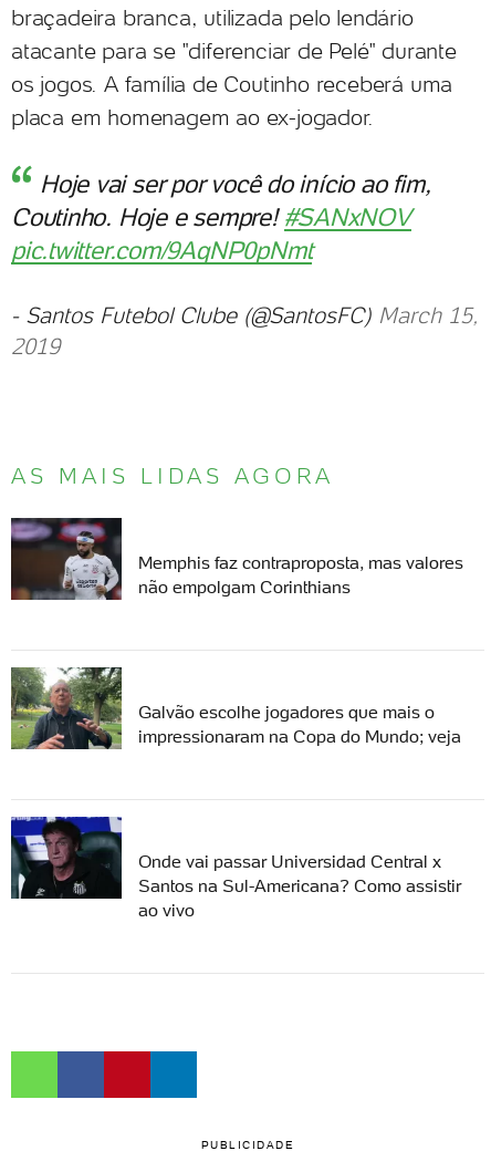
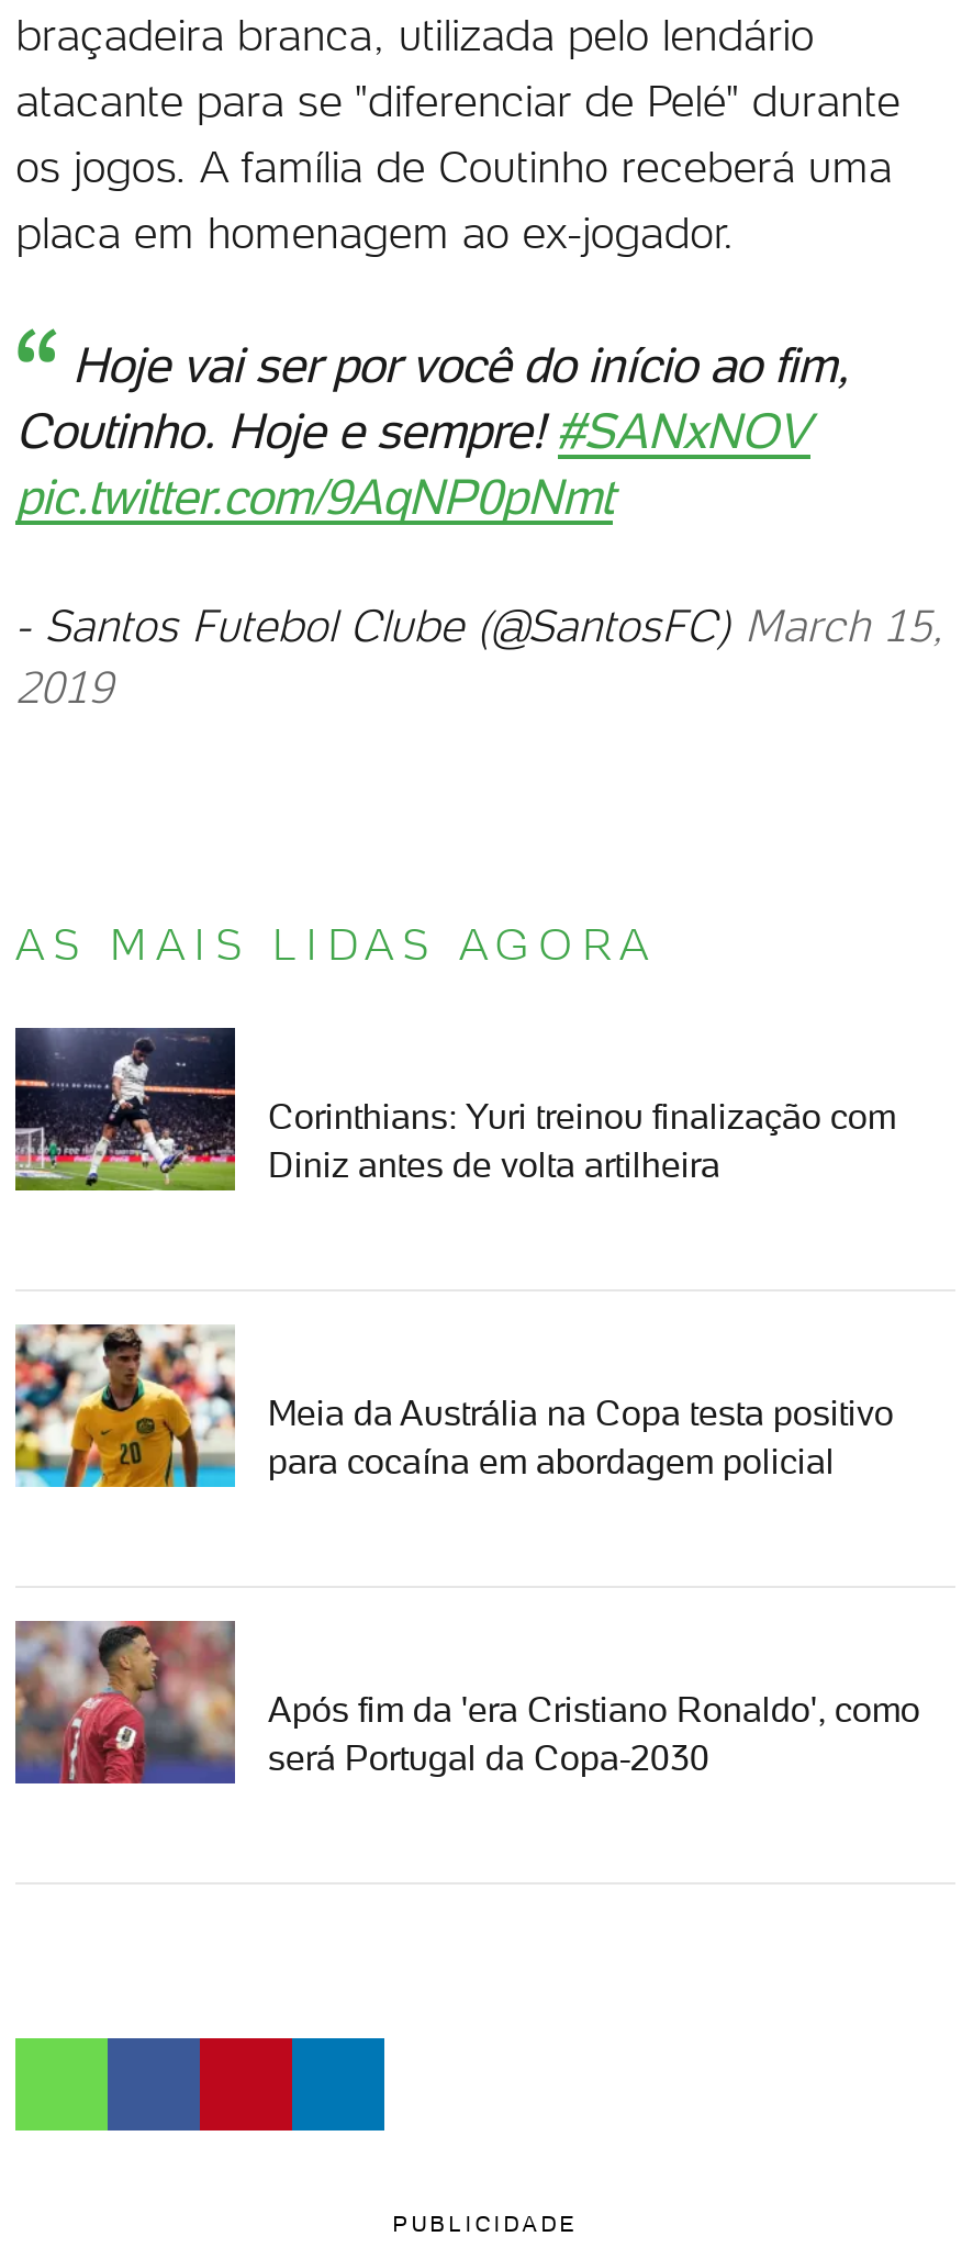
- [image]
- Memphis faz contraproposta, mas valores
- não empolgam Corinthians
+ [image]
+ Corinthians: Yuri treinou finalização com
+ Diniz antes de volta artilheira

- [image]
- Galvão escolhe jogadores que mais o
- impressionaram na Copa do Mundo; veja
+ [image]
+ Meia da Austrália na Copa testa positivo
+ para cocaína em abordagem policial

- [image]
- Onde vai passar Universidad Central x
- Santos na Sul-Americana? Como assistir
- ao vivo
+ [image]
+ Após fim da 'era Cristiano Ronaldo', como
+ será Portugal da Copa-2030
